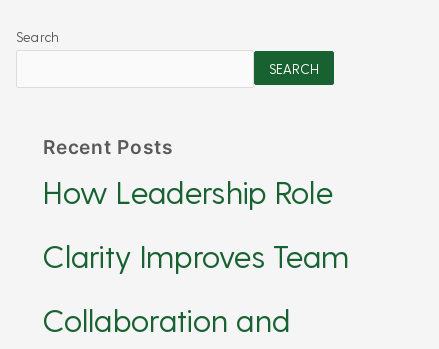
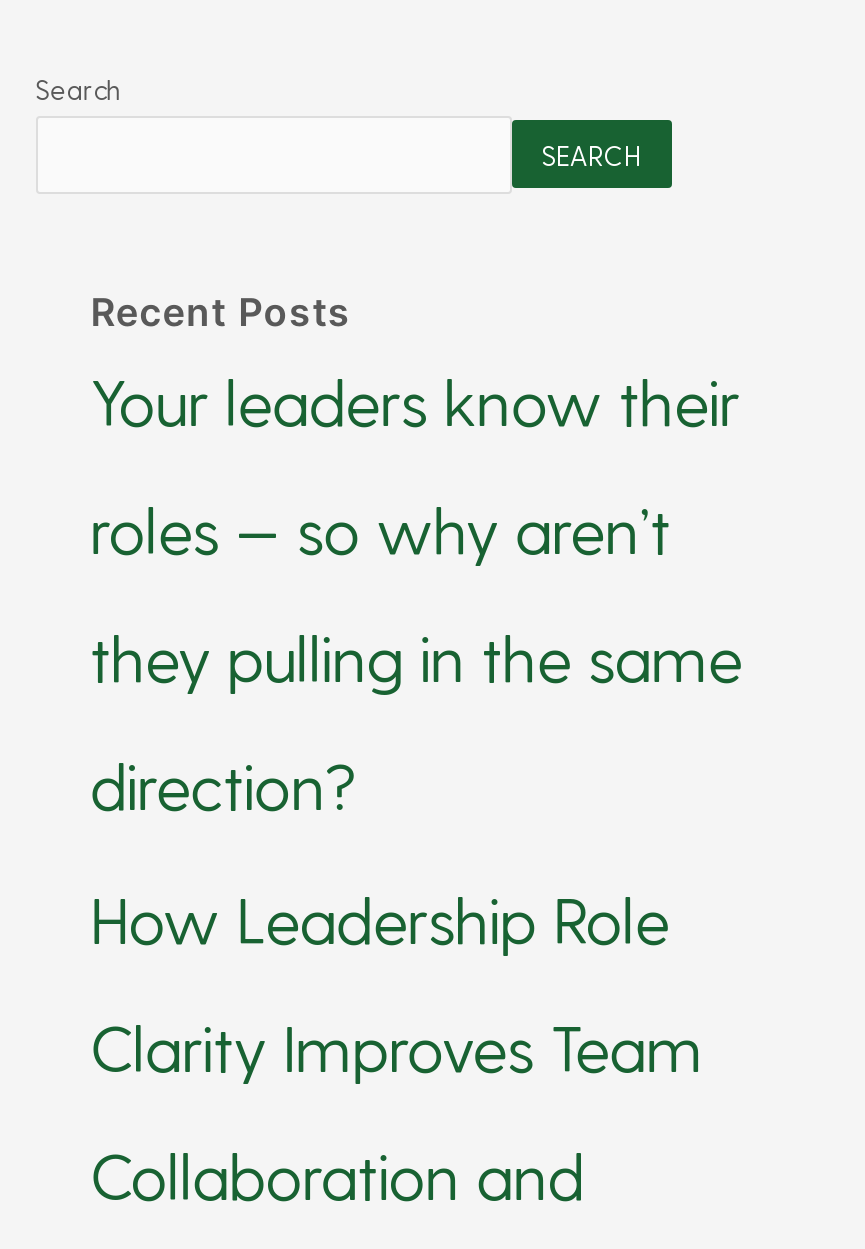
+ Your leaders know their
+ roles — so why aren’t
+ they pulling in the same
+ direction?
